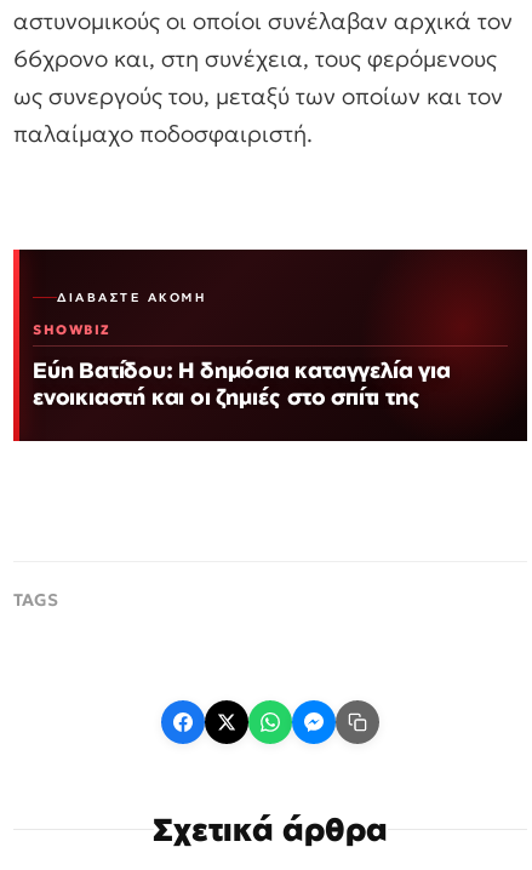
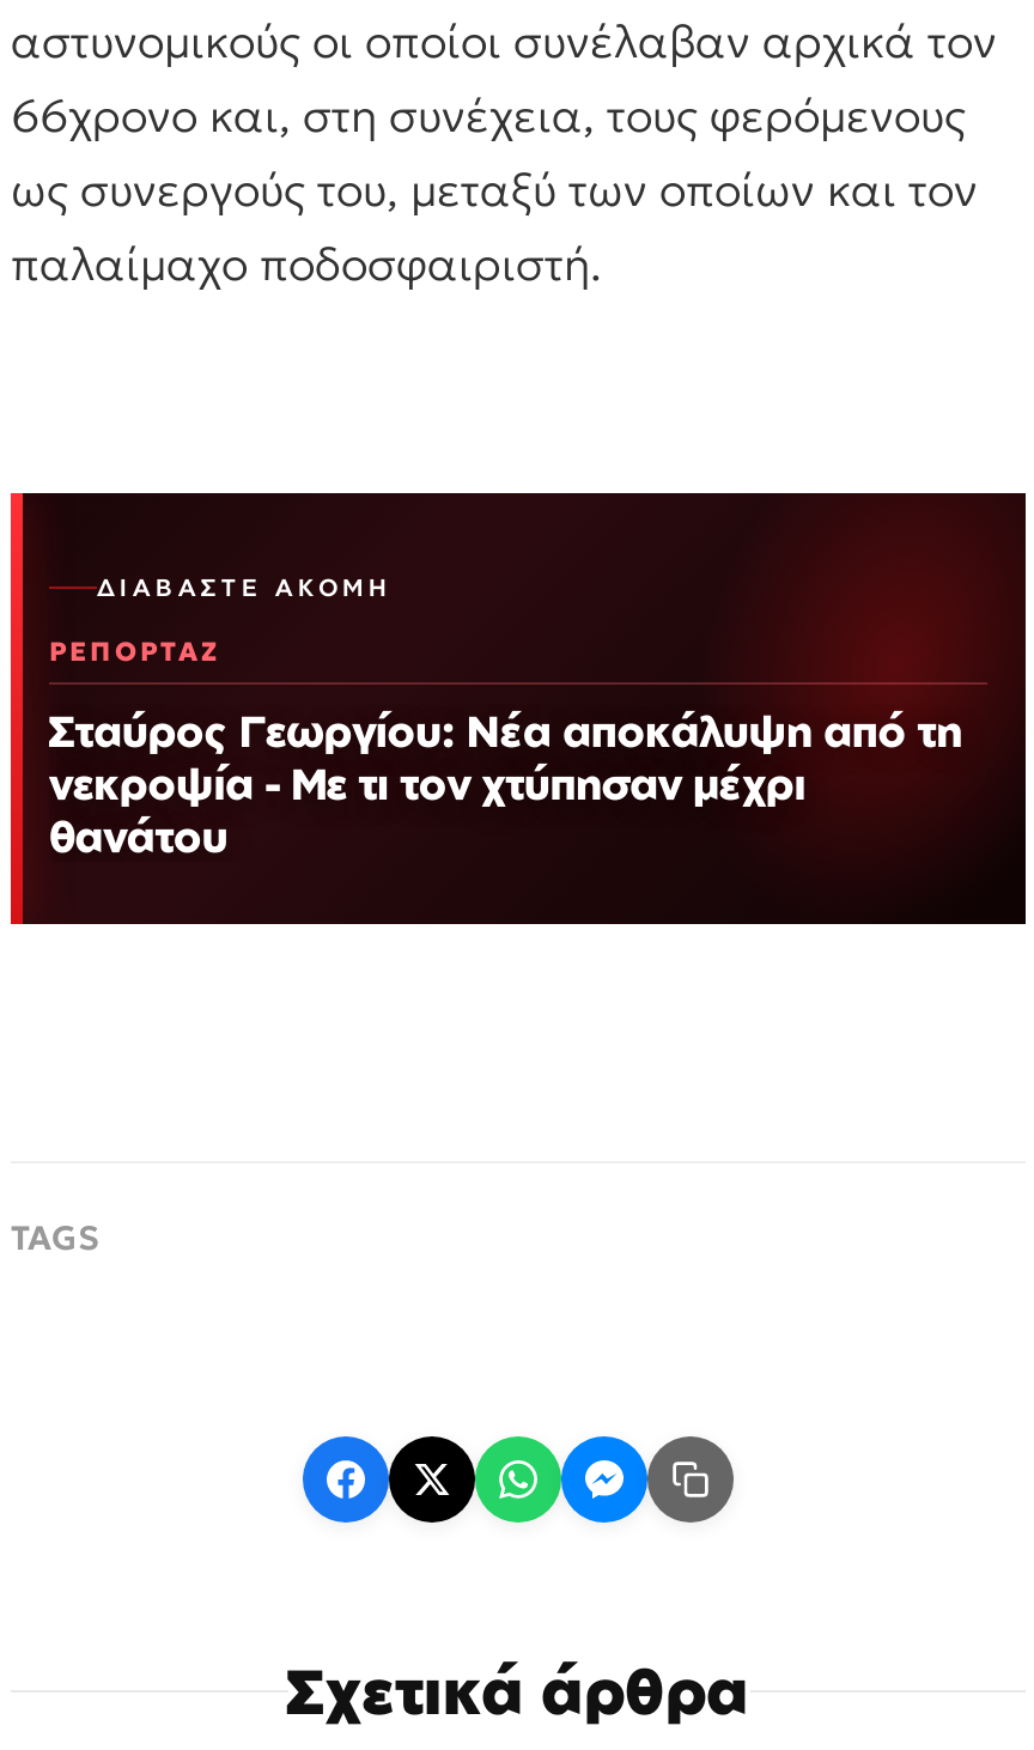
- SHOWBIZ
+ ΡΕΠΟΡΤΑΖ

- Εύη Βατίδου: Η δημόσια καταγγελία για
- ενοικιαστή και οι ζημιές στο σπίτι της
+ Σταύρος Γεωργίου: Νέα αποκάλυψη από τη
+ νεκροψία - Με τι τον χτύπησαν μέχρι
+ θανάτου
